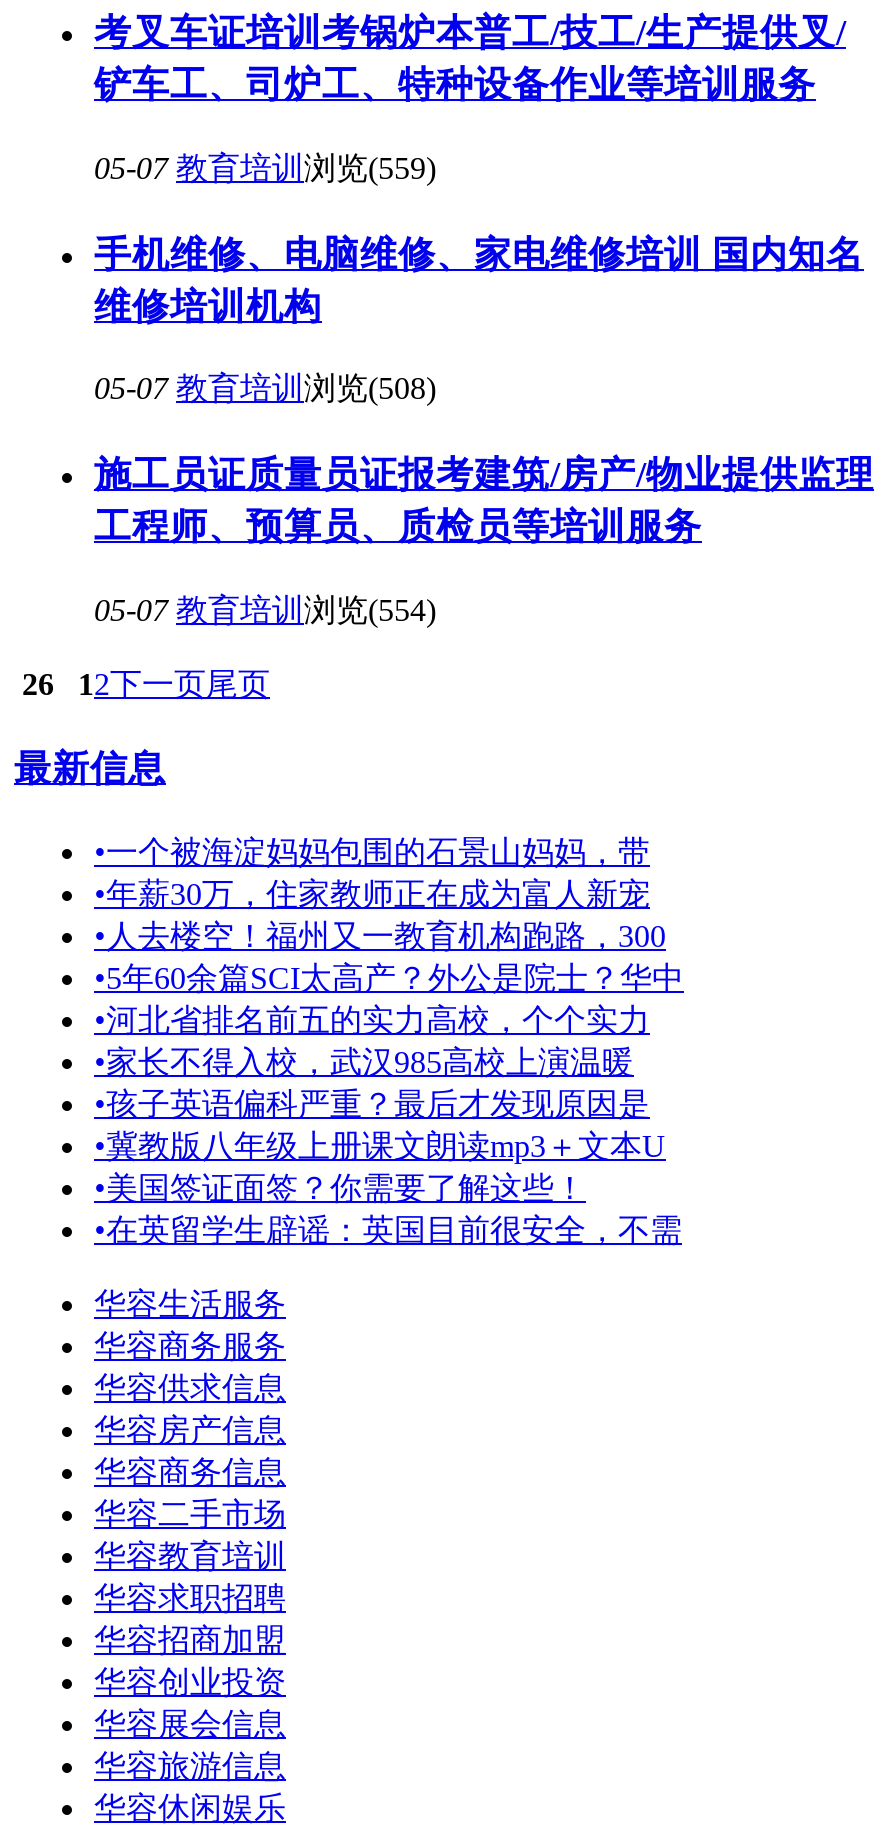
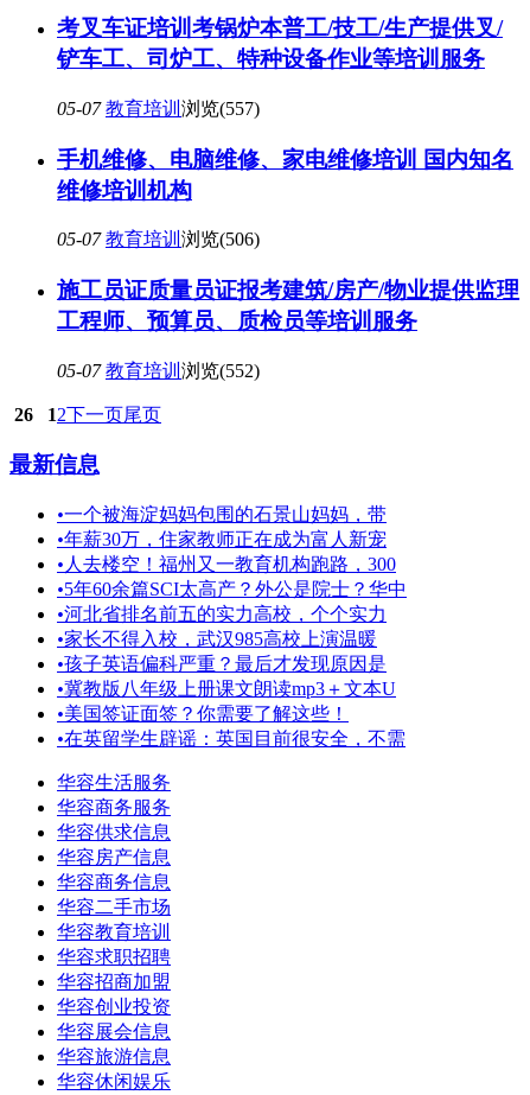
- 05-07 教育培训浏览(559)
+ 05-07 教育培训浏览(557)

- 05-07 教育培训浏览(508)
+ 05-07 教育培训浏览(506)

- 05-07 教育培训浏览(554)
+ 05-07 教育培训浏览(552)
